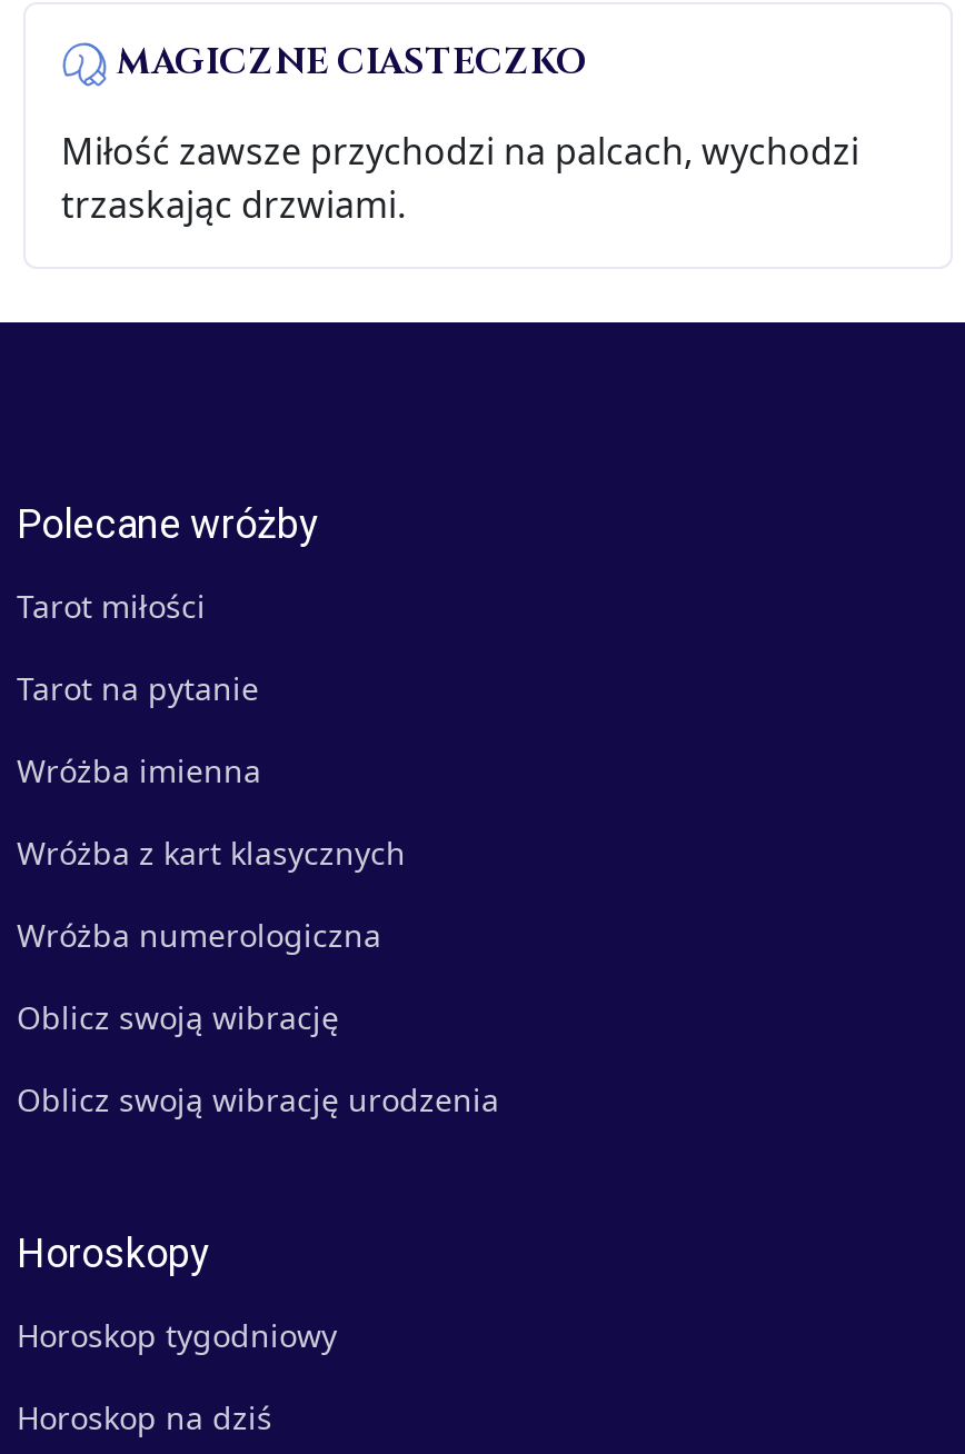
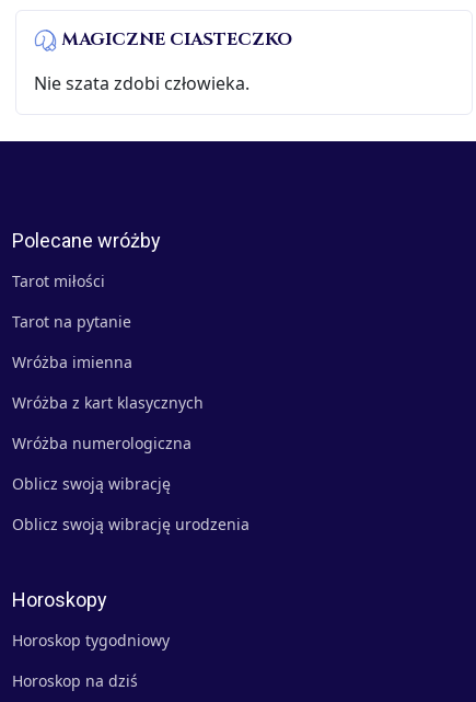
- Miłość zawsze przychodzi na palcach, wychodzi
- trzaskając drzwiami.
+ Nie szata zdobi człowieka.
